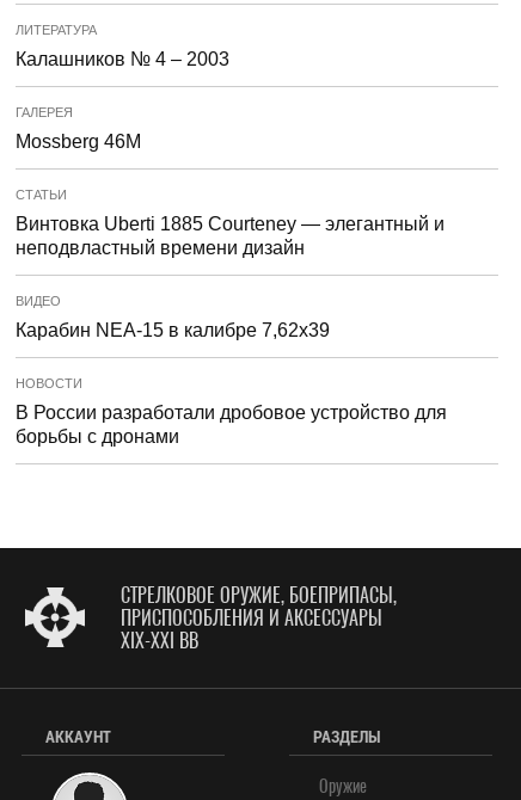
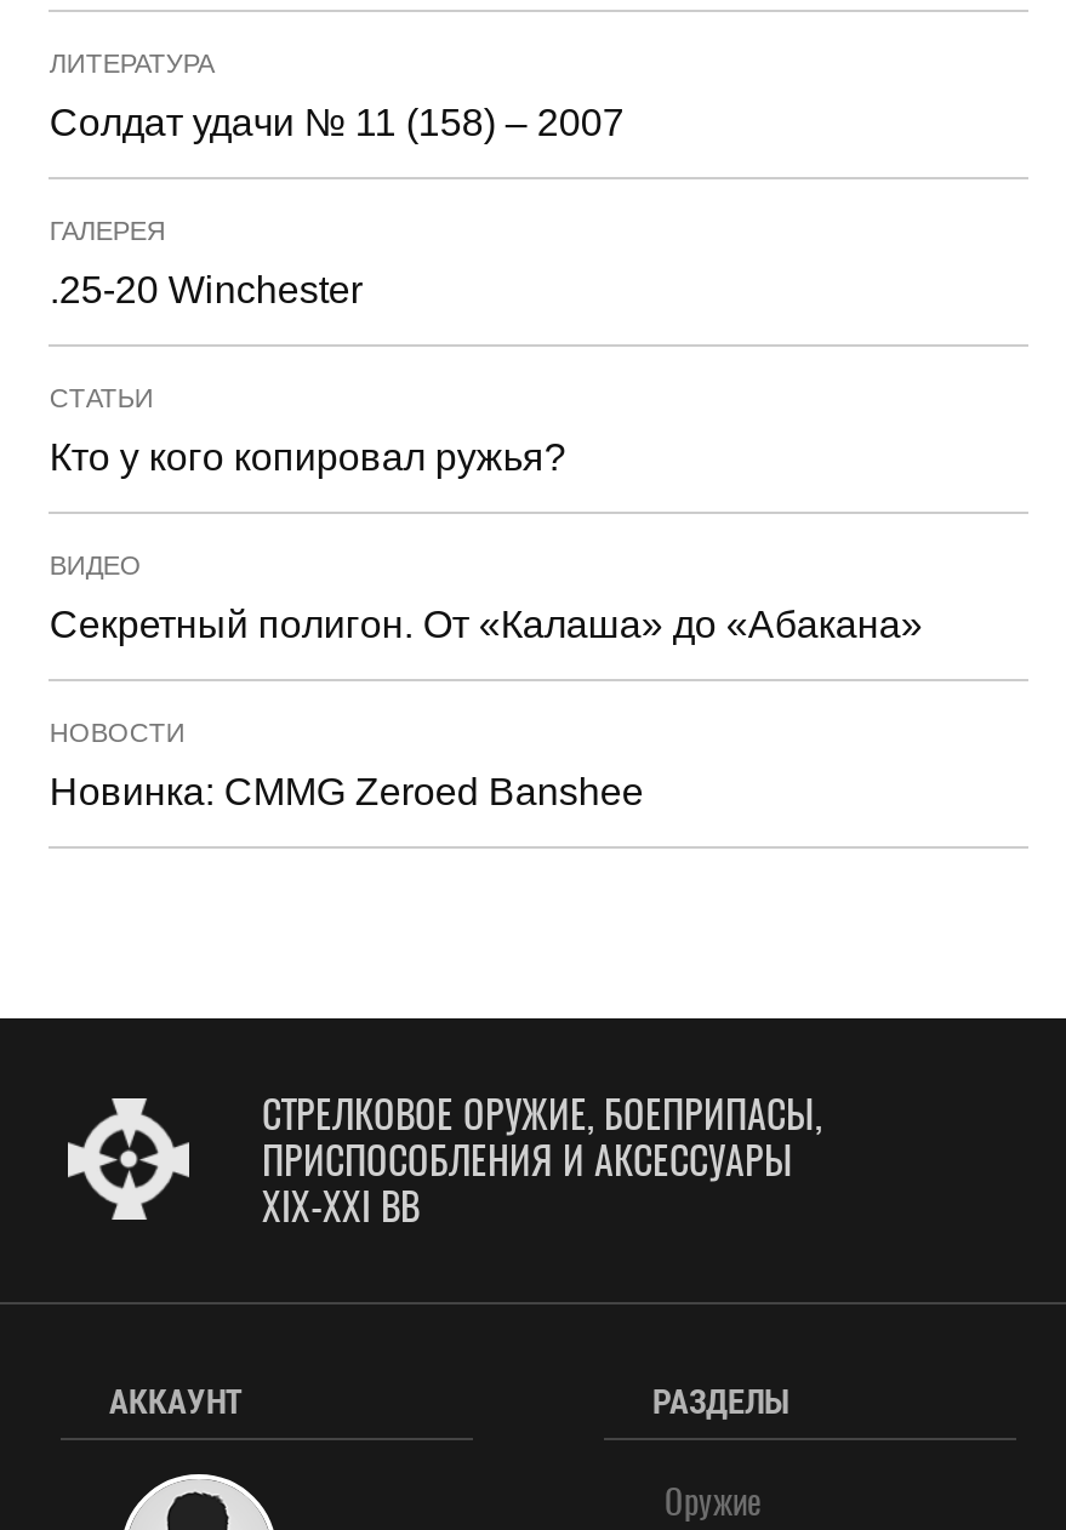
- Калашников № 4 – 2003
+ Солдат удачи № 11 (158) – 2007

- Mossberg 46M
+ .25-20 Winchester

- Винтовка Uberti 1885 Courteney — элегантный и
- неподвластный времени дизайн
+ Кто у кого копировал ружья?

- Карабин NEA-15 в калибре 7,62х39
+ Секретный полигон. От «Калаша» до «Абакана»

- В России разработали дробовое устройство для
- борьбы с дронами
+ Новинка: CMMG Zeroed Banshee
